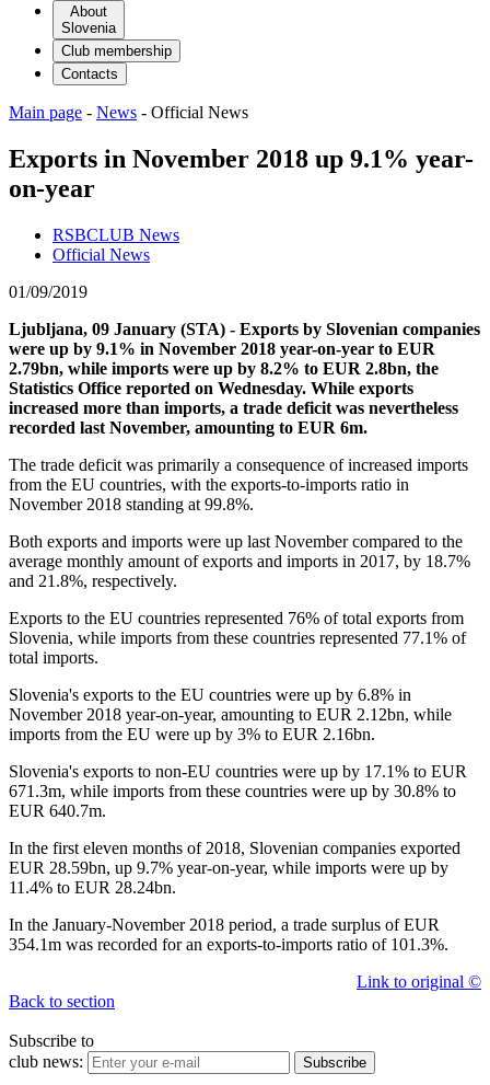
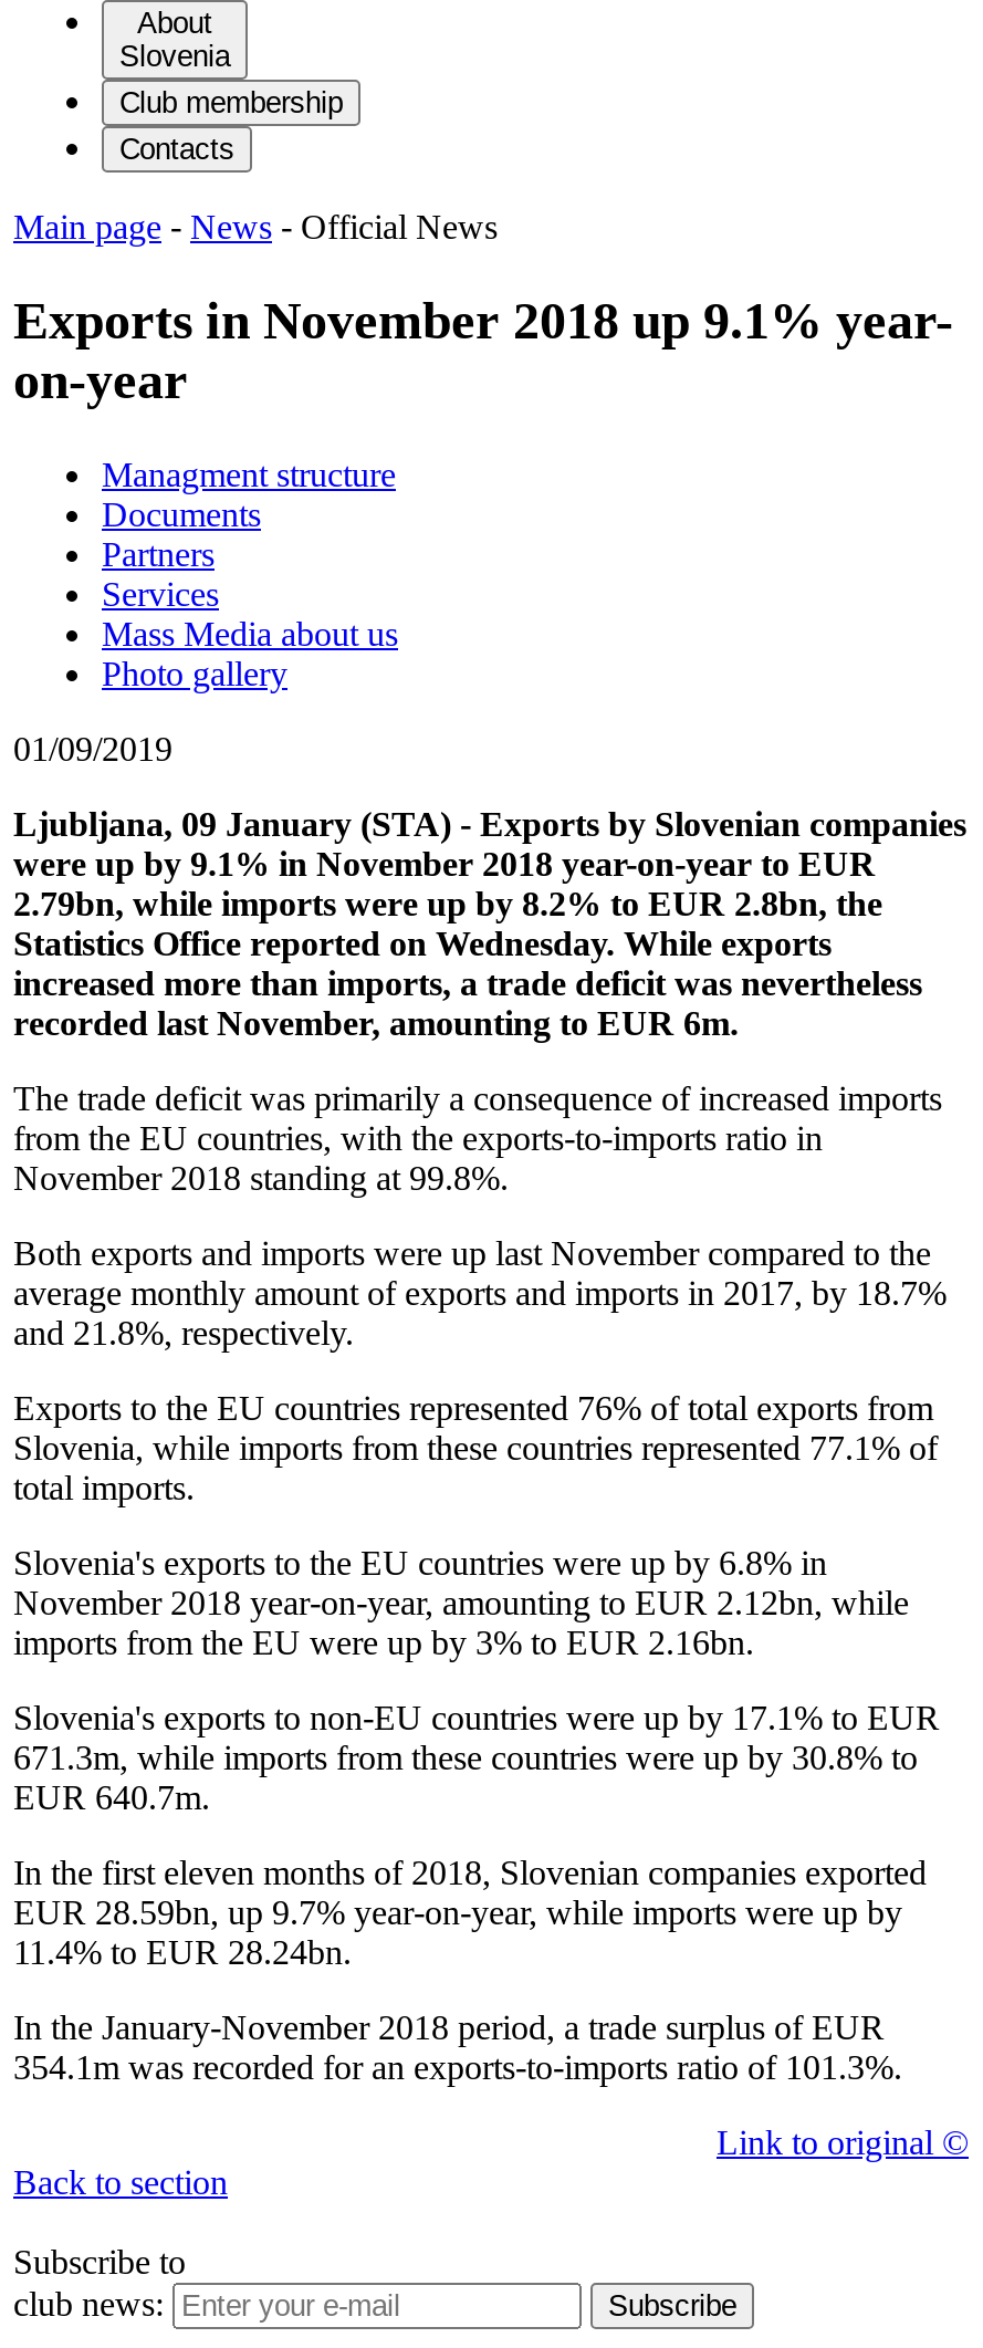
- RSBCLUB News
- Official News
+ Managment structure
+ Documents
+ Partners
+ Services
+ Mass Media about us
+ Photo gallery
